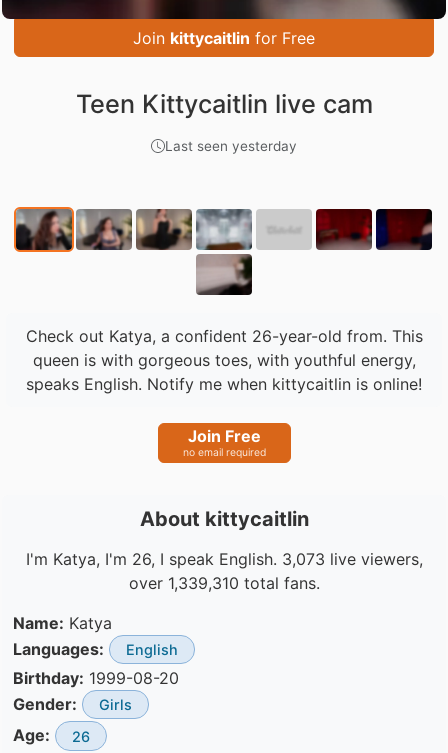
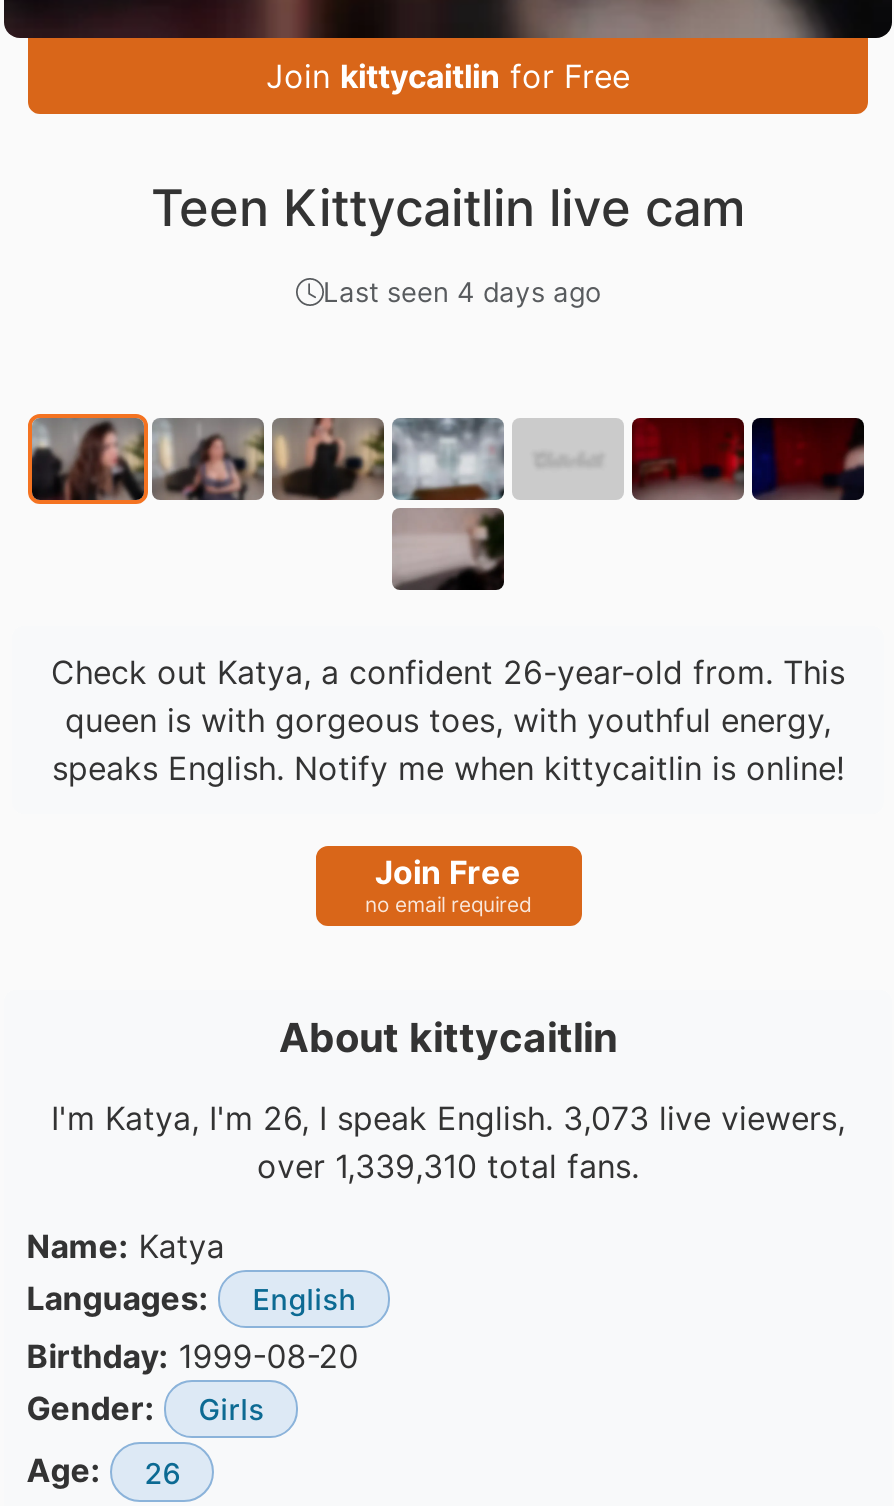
- Last seen yesterday
+ Last seen 4 days ago
